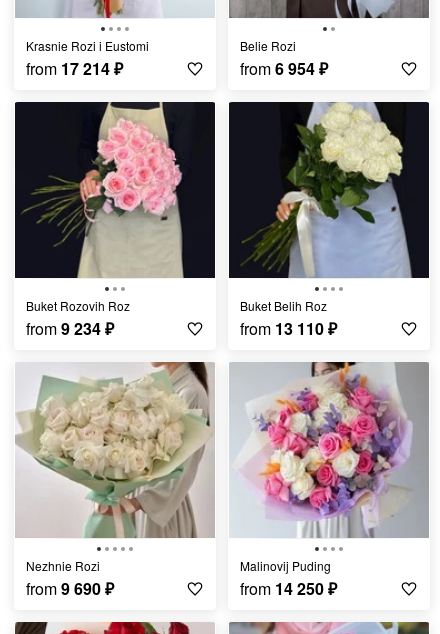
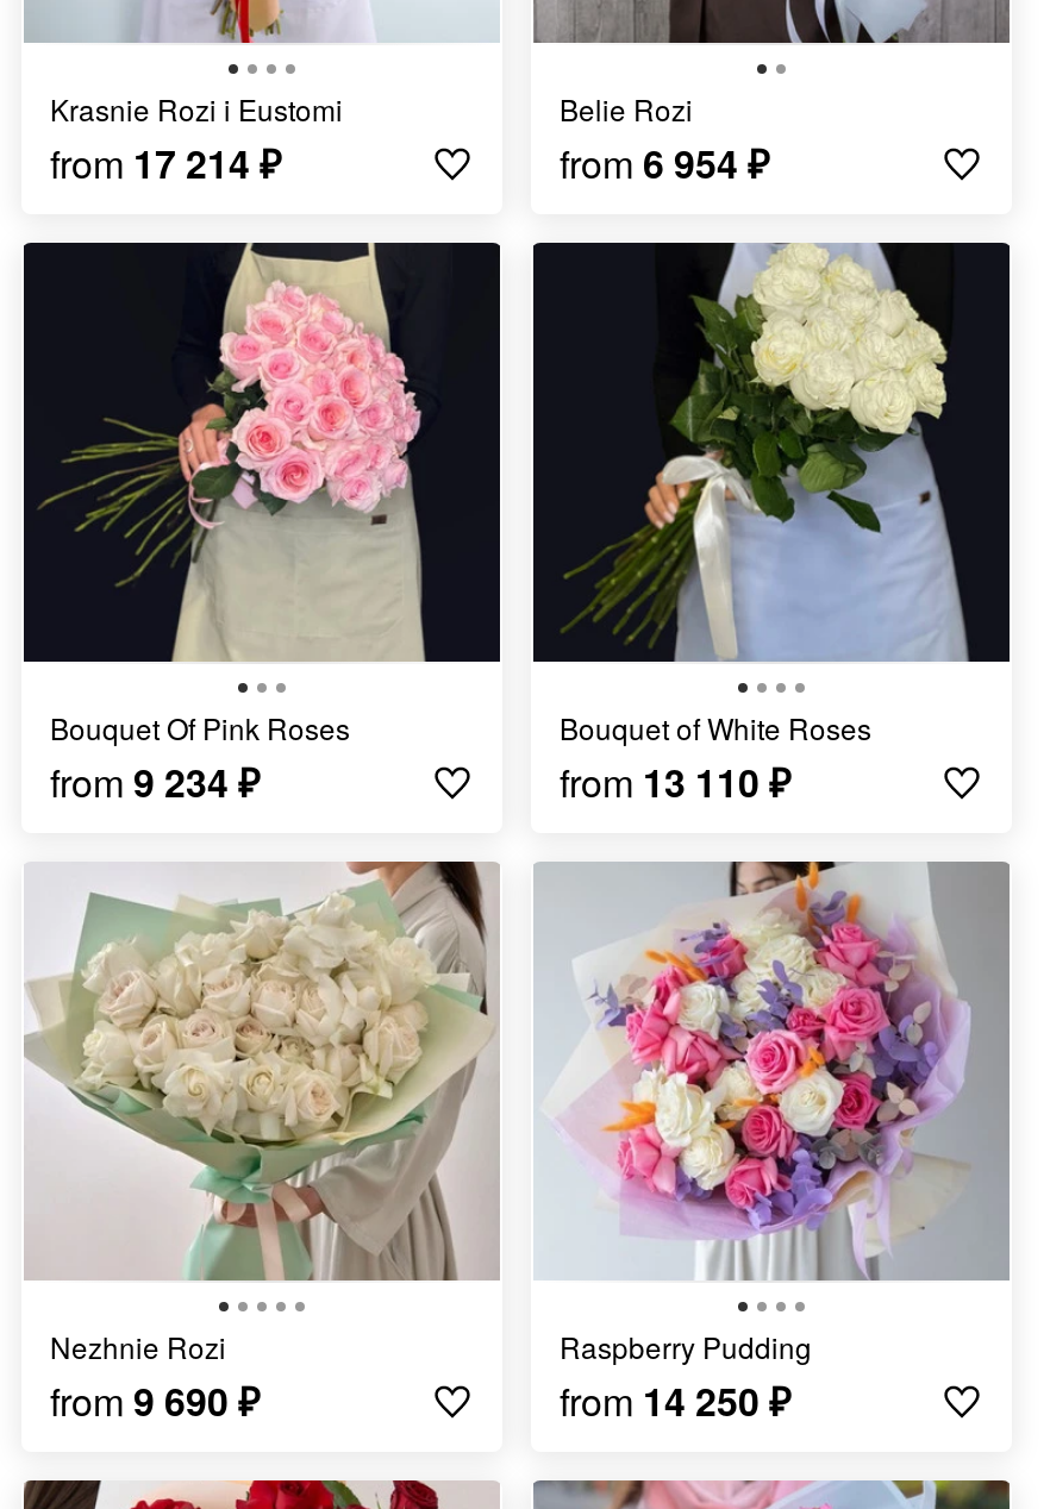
- Buket Rozovih Roz
+ Bouquet Of Pink Roses

- Buket Belih Roz
+ Bouquet of White Roses

- Malinovij Puding
+ Raspberry Pudding
